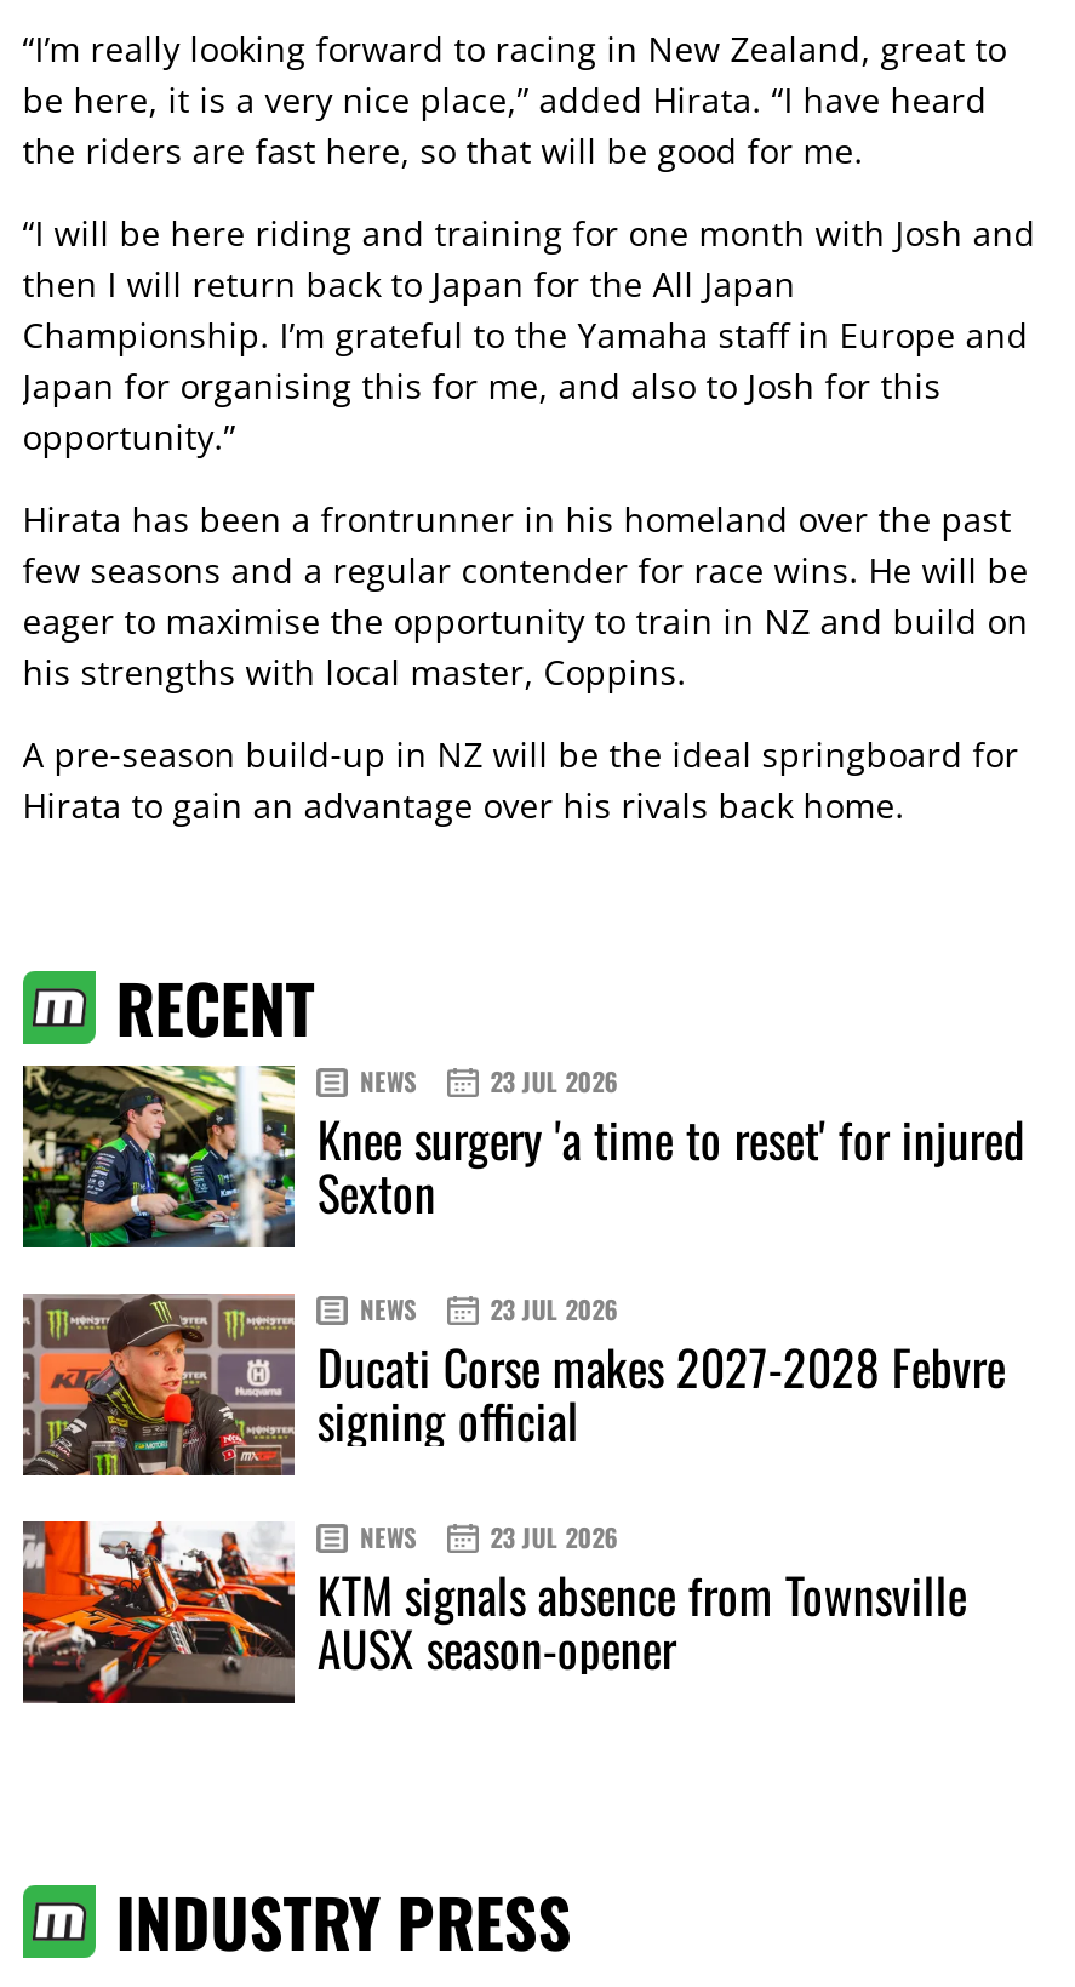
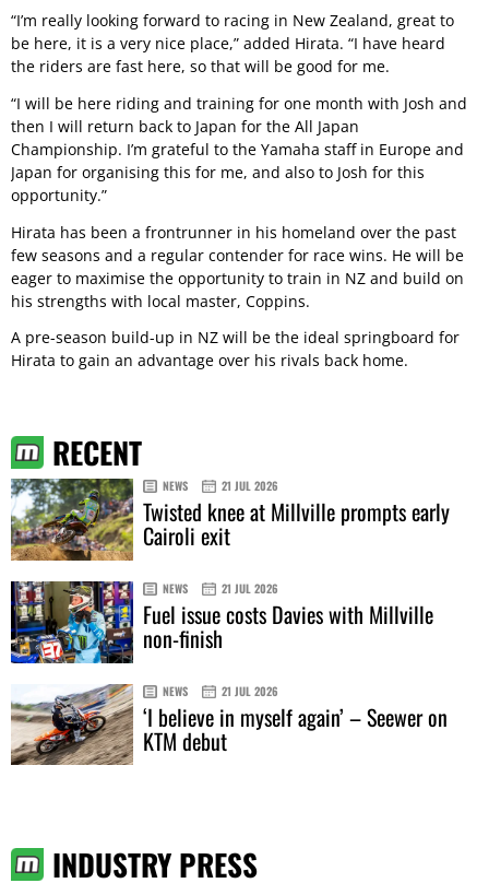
- [image]
- 23 JUL 2026
- Knee surgery 'a time to reset' for injured
- Sexton
+ [image]
+ 21 JUL 2026
+ Twisted knee at Millville prompts early
+ Cairoli exit

- [image]
- 23 JUL 2026
- Ducati Corse makes 2027-2028 Febvre
- signing official
+ [image]
+ 21 JUL 2026
+ Fuel issue costs Davies with Millville
+ non-finish

- [image]
- 23 JUL 2026
- KTM signals absence from Townsville
- AUSX season-opener
+ [image]
+ 21 JUL 2026
+ ‘I believe in myself again’ – Seewer on
+ KTM debut
